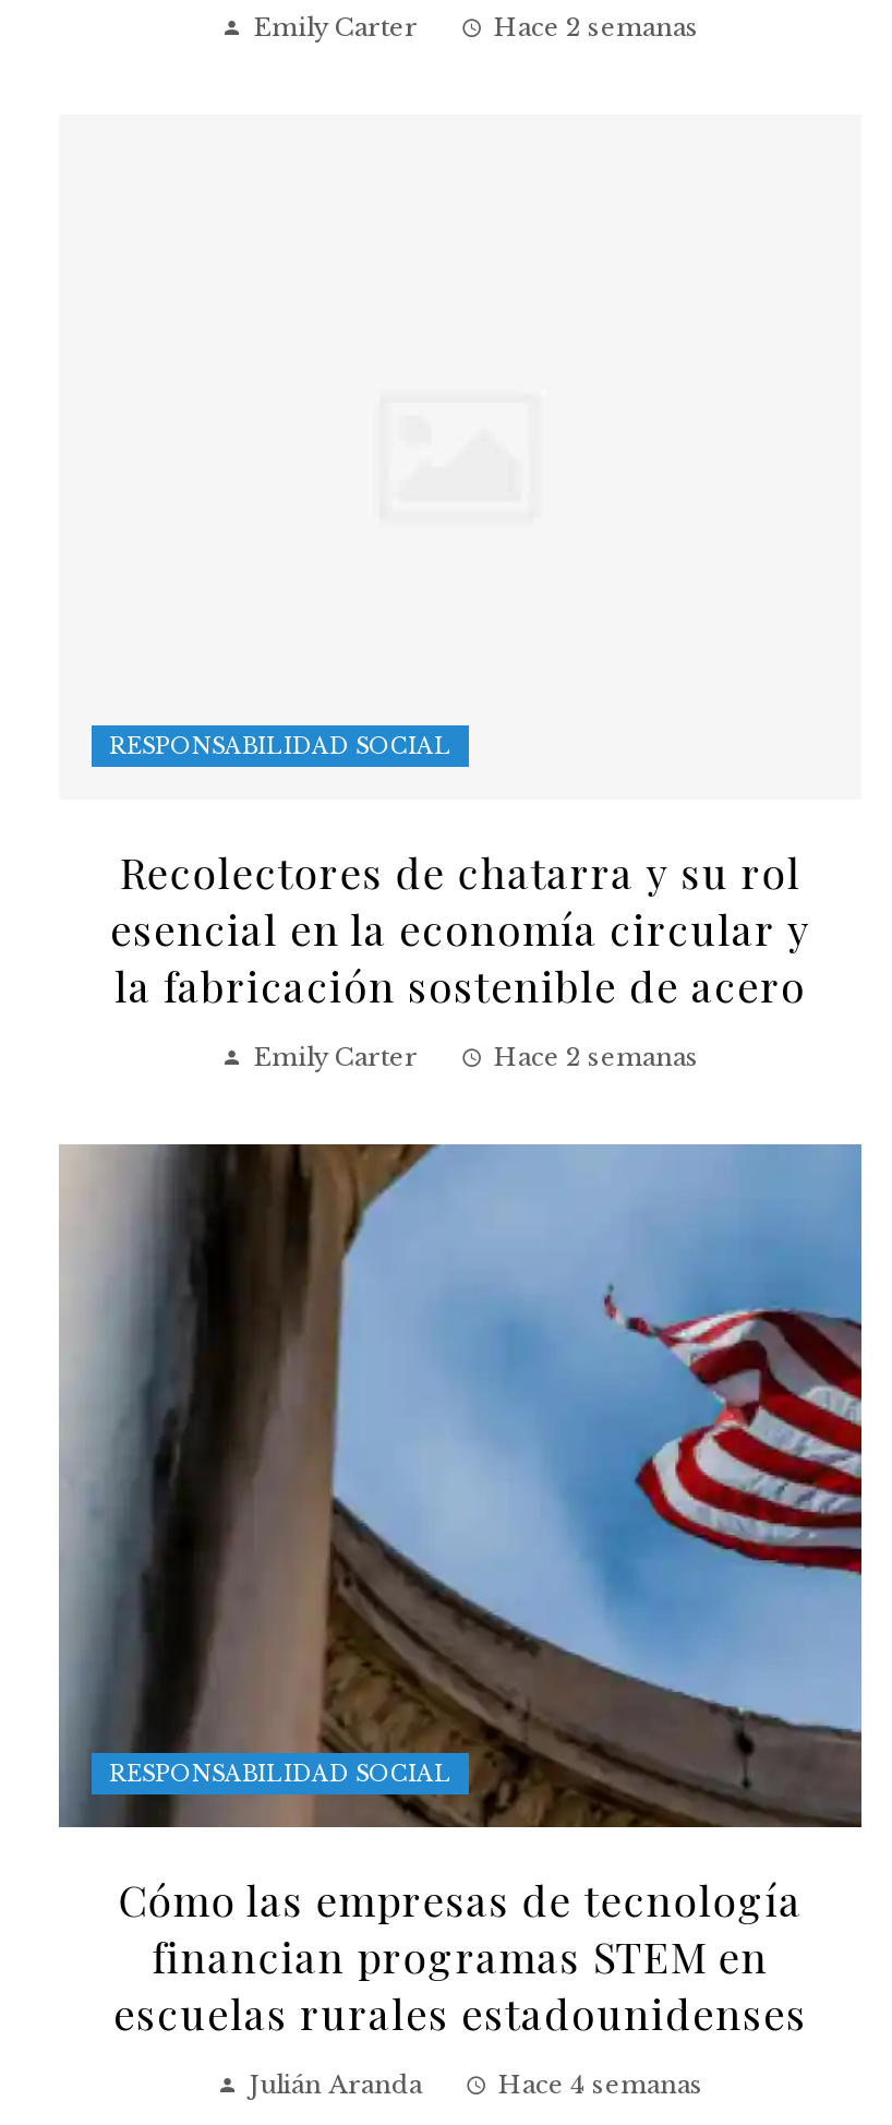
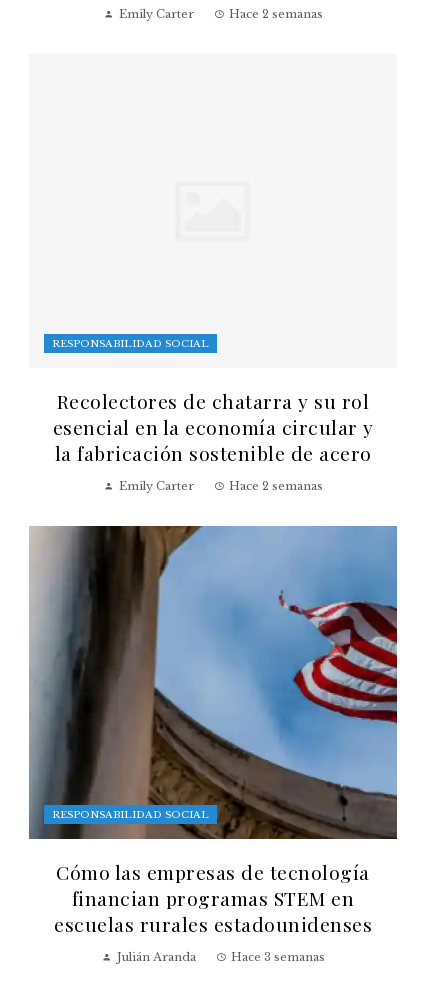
- Hace 4 semanas
+ Hace 3 semanas
